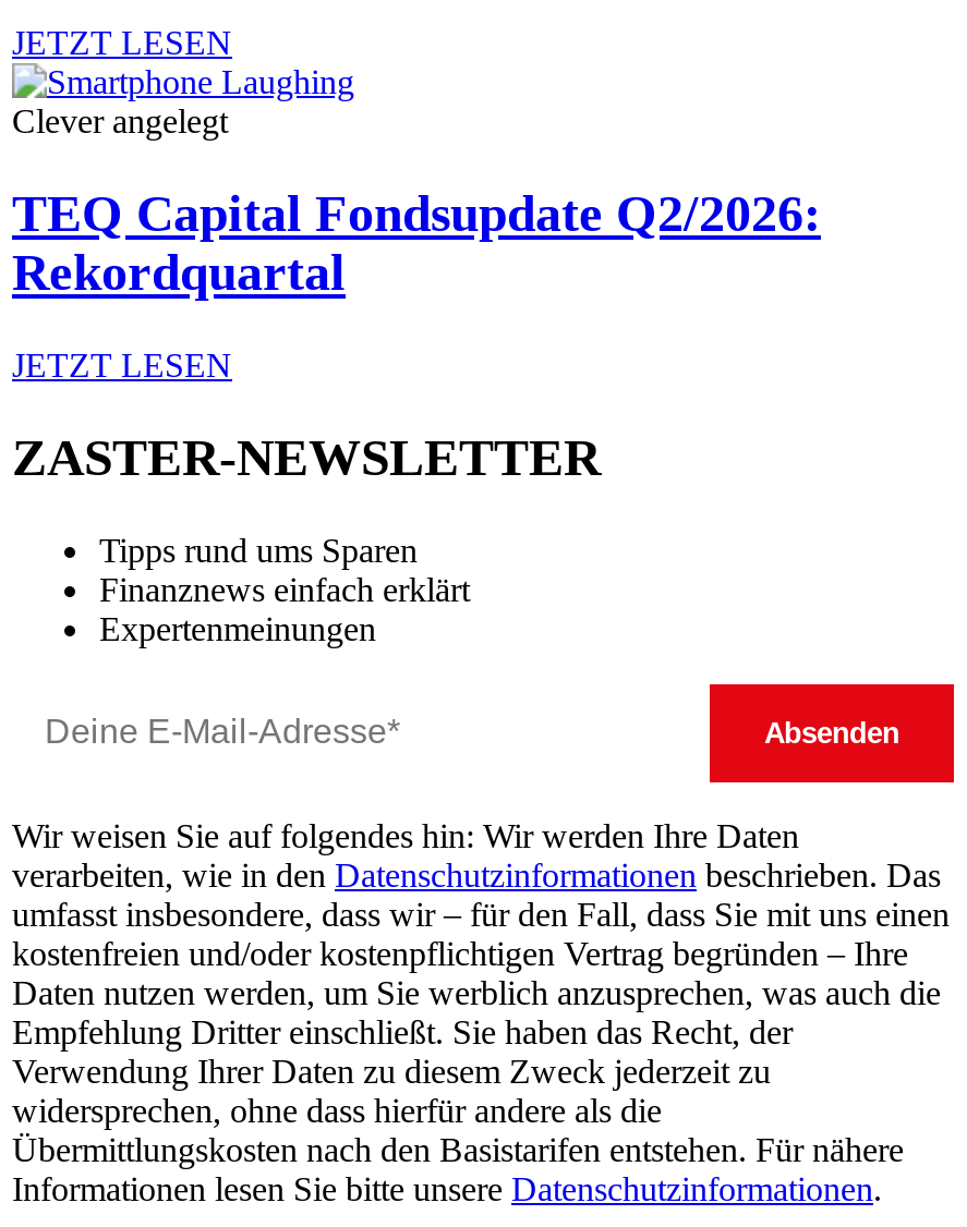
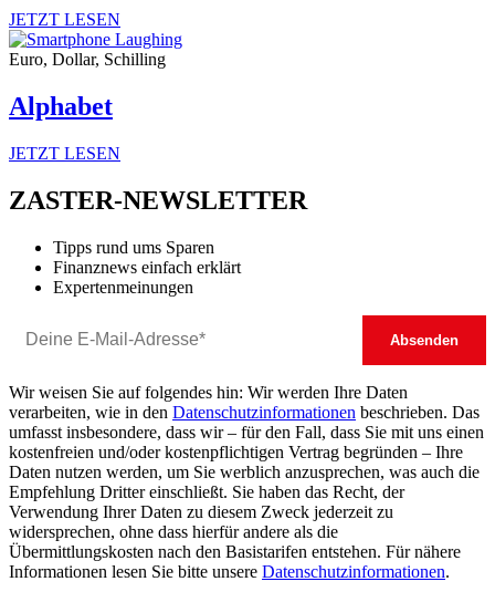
- Clever angelegt
+ Euro, Dollar, Schilling

- TEQ Capital Fondsupdate Q2/2026:
- Rekordquartal
+ Alphabet
